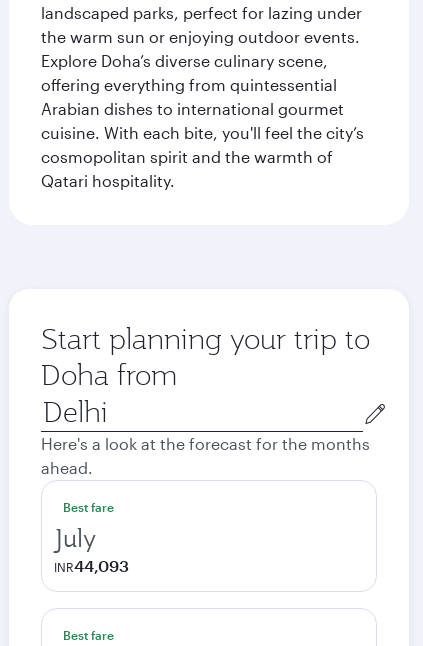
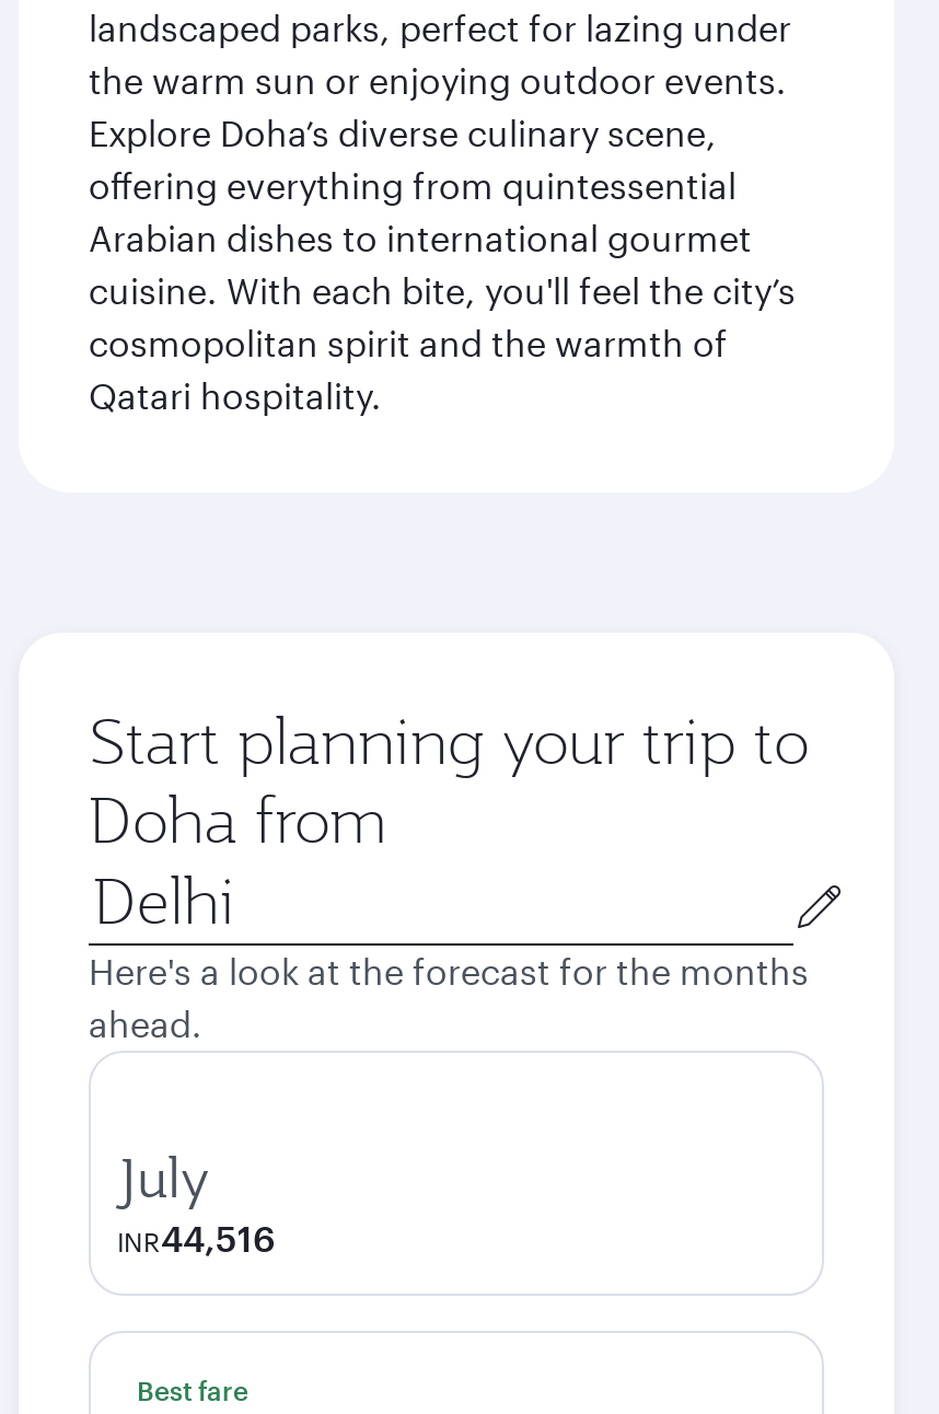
- Best fare

- INR44,093
+ INR44,516
